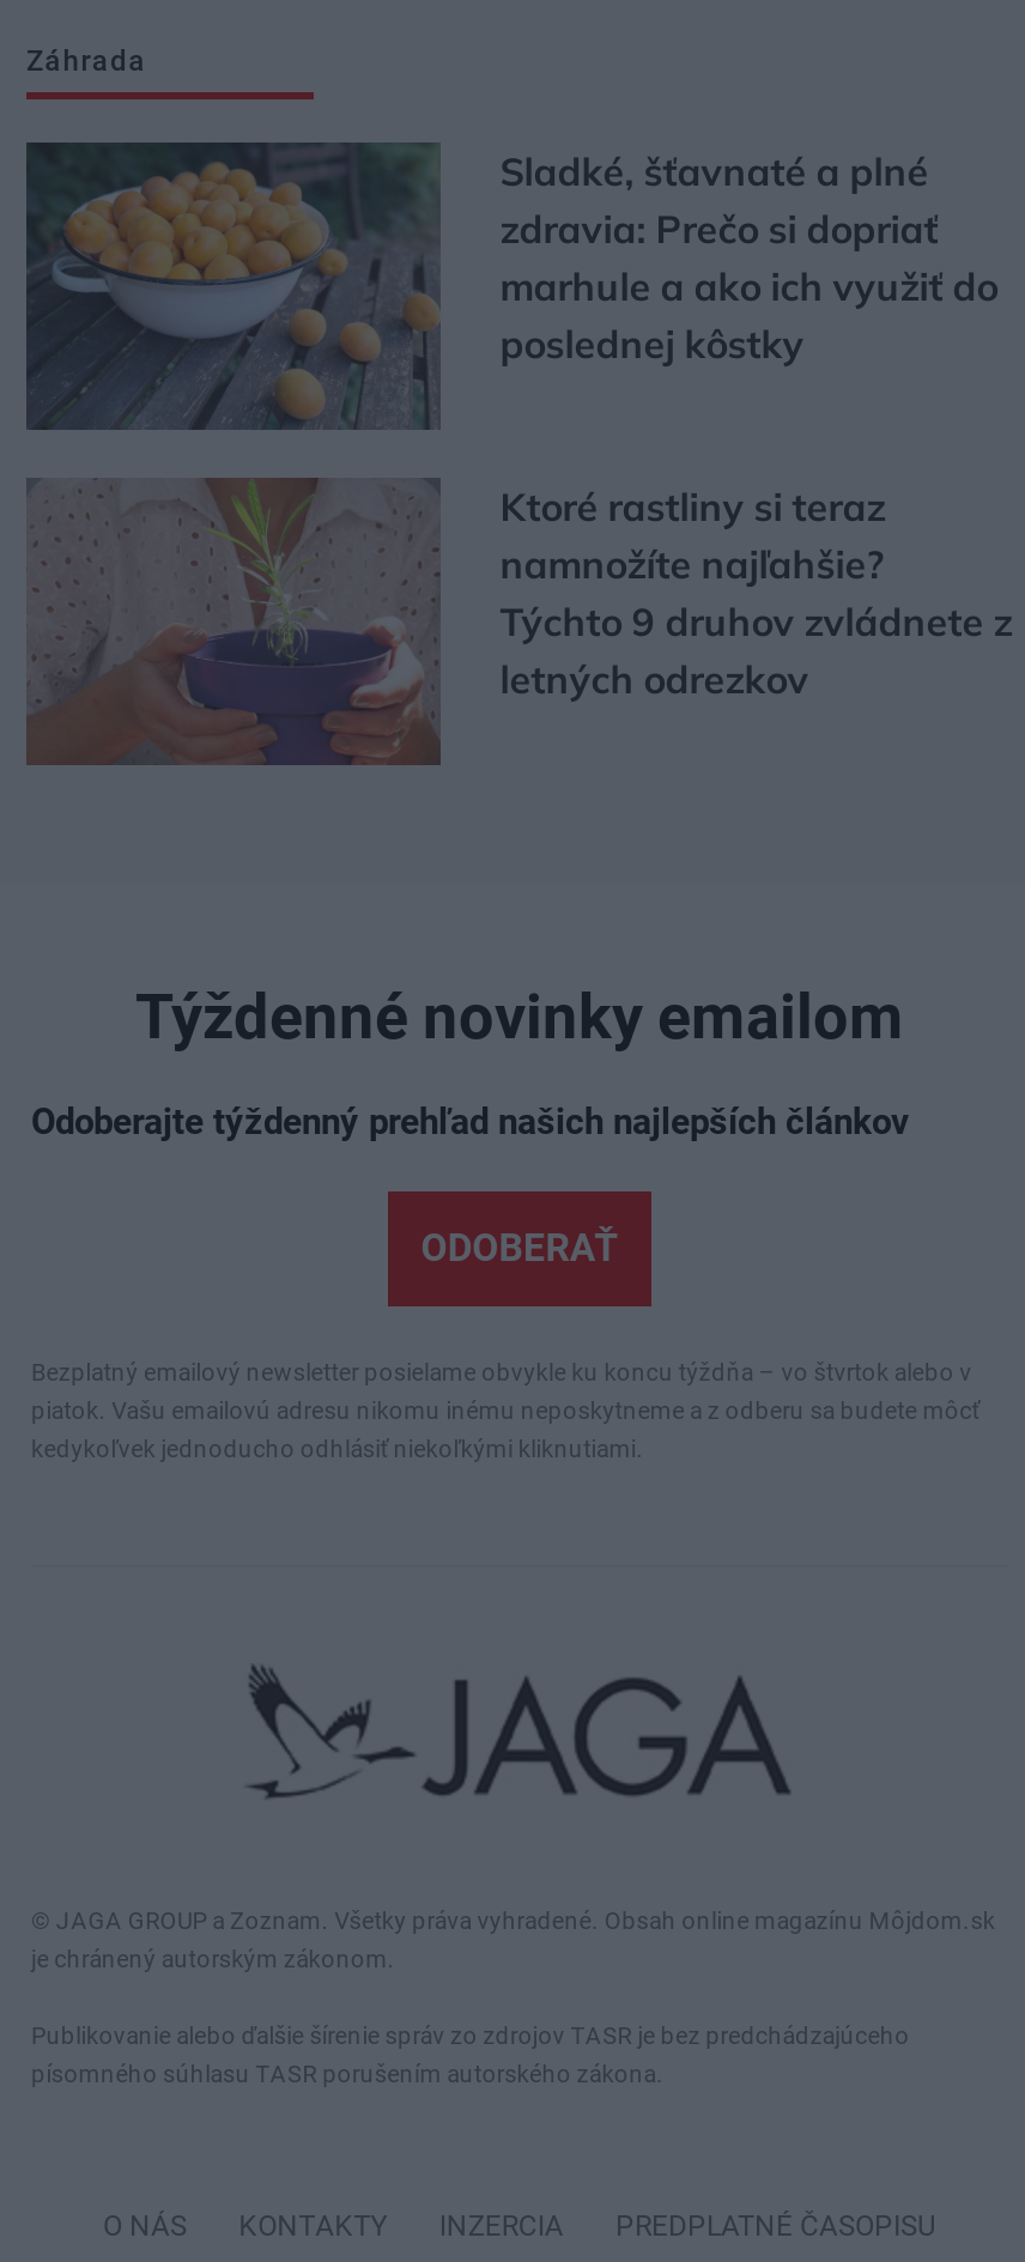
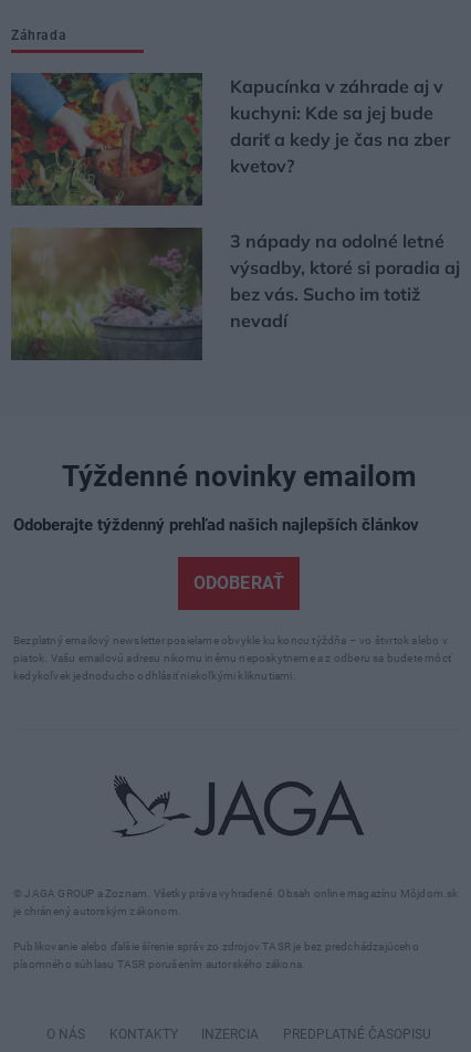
- [image]
- Sladké, šťavnaté a plné
- zdravia: Prečo si dopriať
- marhule a ako ich využiť do
- poslednej kôstky
+ [image]
+ Kapucínka v záhrade aj v
+ kuchyni: Kde sa jej bude
+ dariť a kedy je čas na zber
+ kvetov?

- [image]
- Ktoré rastliny si teraz
- namnožíte najľahšie?
- Týchto 9 druhov zvládnete z
- letných odrezkov
+ [image]
+ 3 nápady na odolné letné
+ výsadby, ktoré si poradia aj
+ bez vás. Sucho im totiž
+ nevadí
